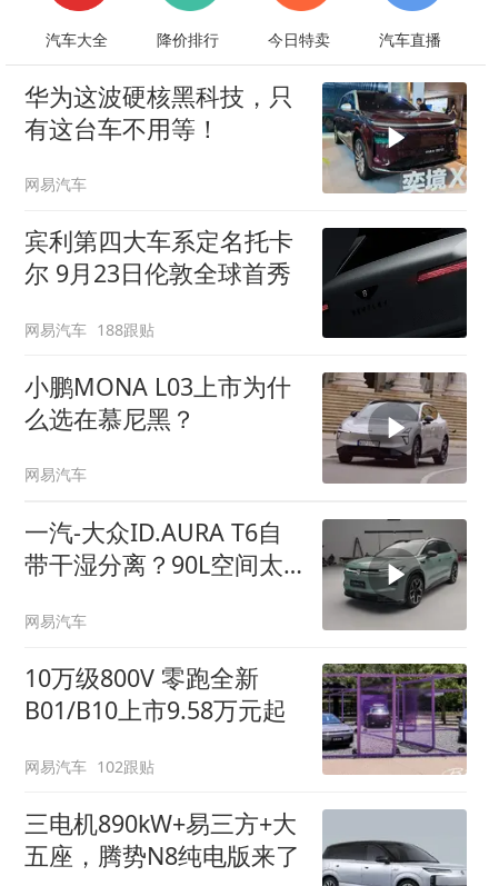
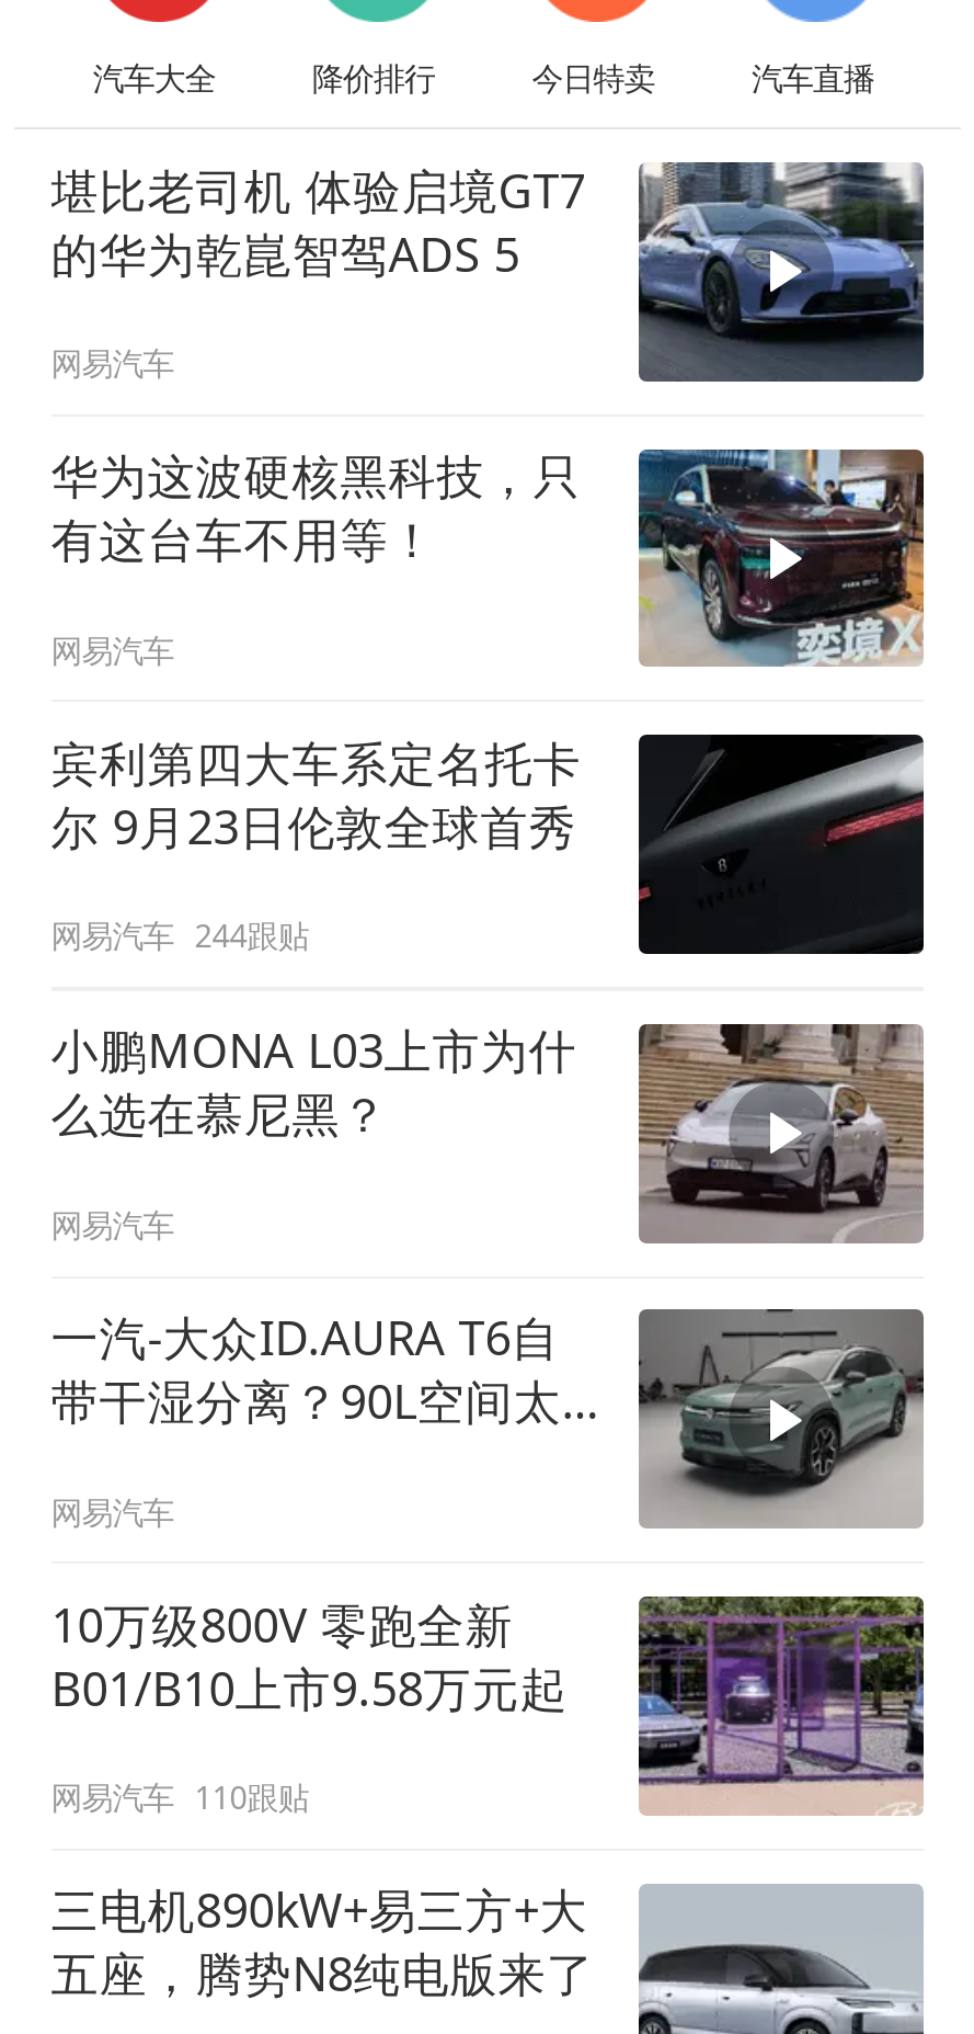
+ [image]
+ 堪比老司机 体验启境GT7
+ 的华为乾崑智驾ADS 5
+ 网易汽车

- 网易汽车 188跟贴
+ 网易汽车 244跟贴

- 网易汽车 102跟贴
+ 网易汽车 110跟贴
